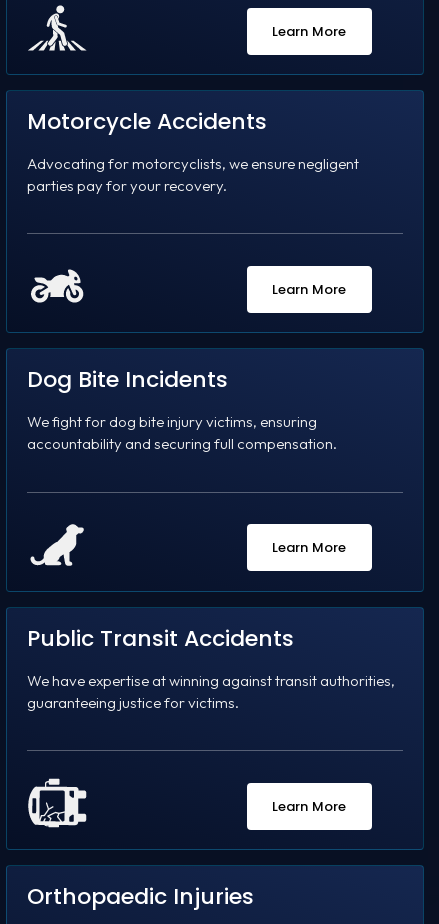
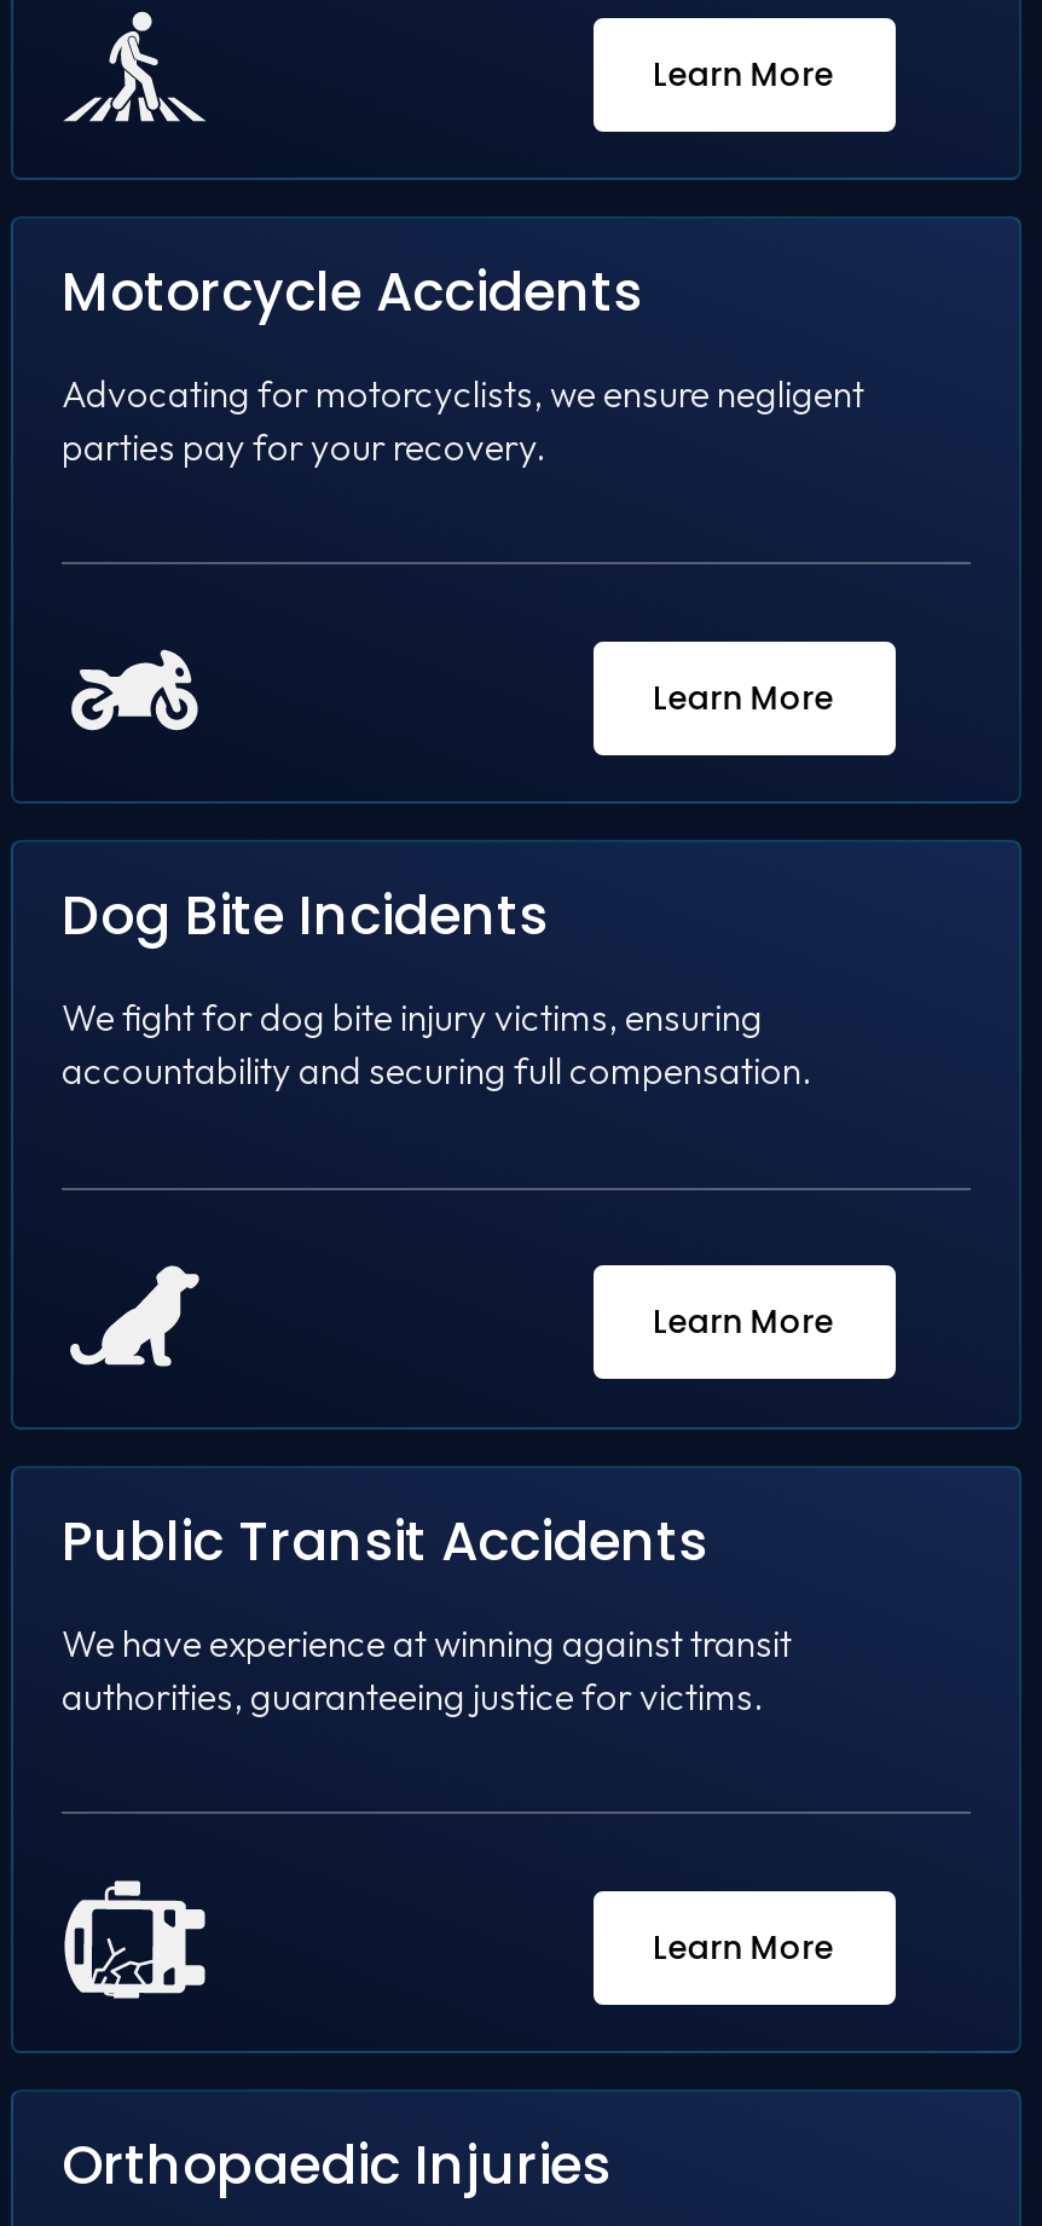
- We have expertise at winning against transit authorities,
- guaranteeing justice for victims.
+ We have experience at winning against transit
+ authorities, guaranteeing justice for victims.
